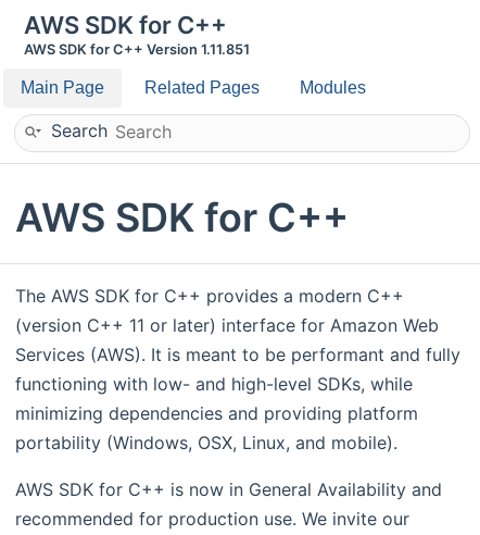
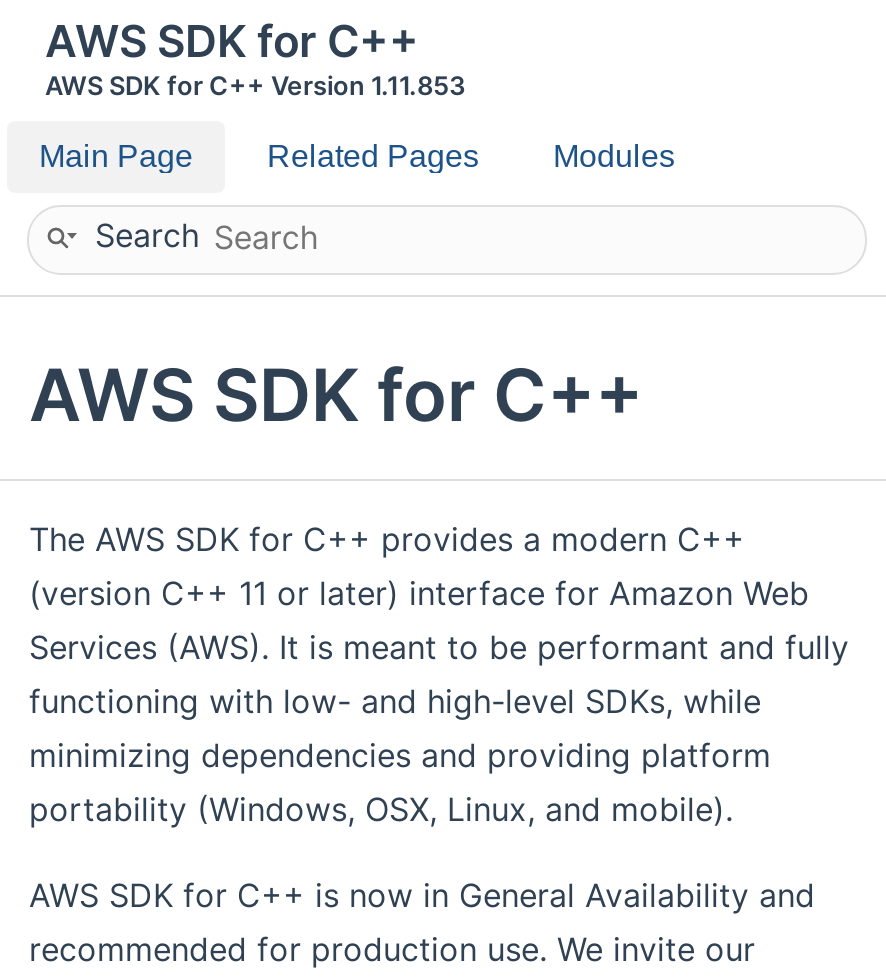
- AWS SDK for C++ Version 1.11.851
+ AWS SDK for C++ Version 1.11.853
